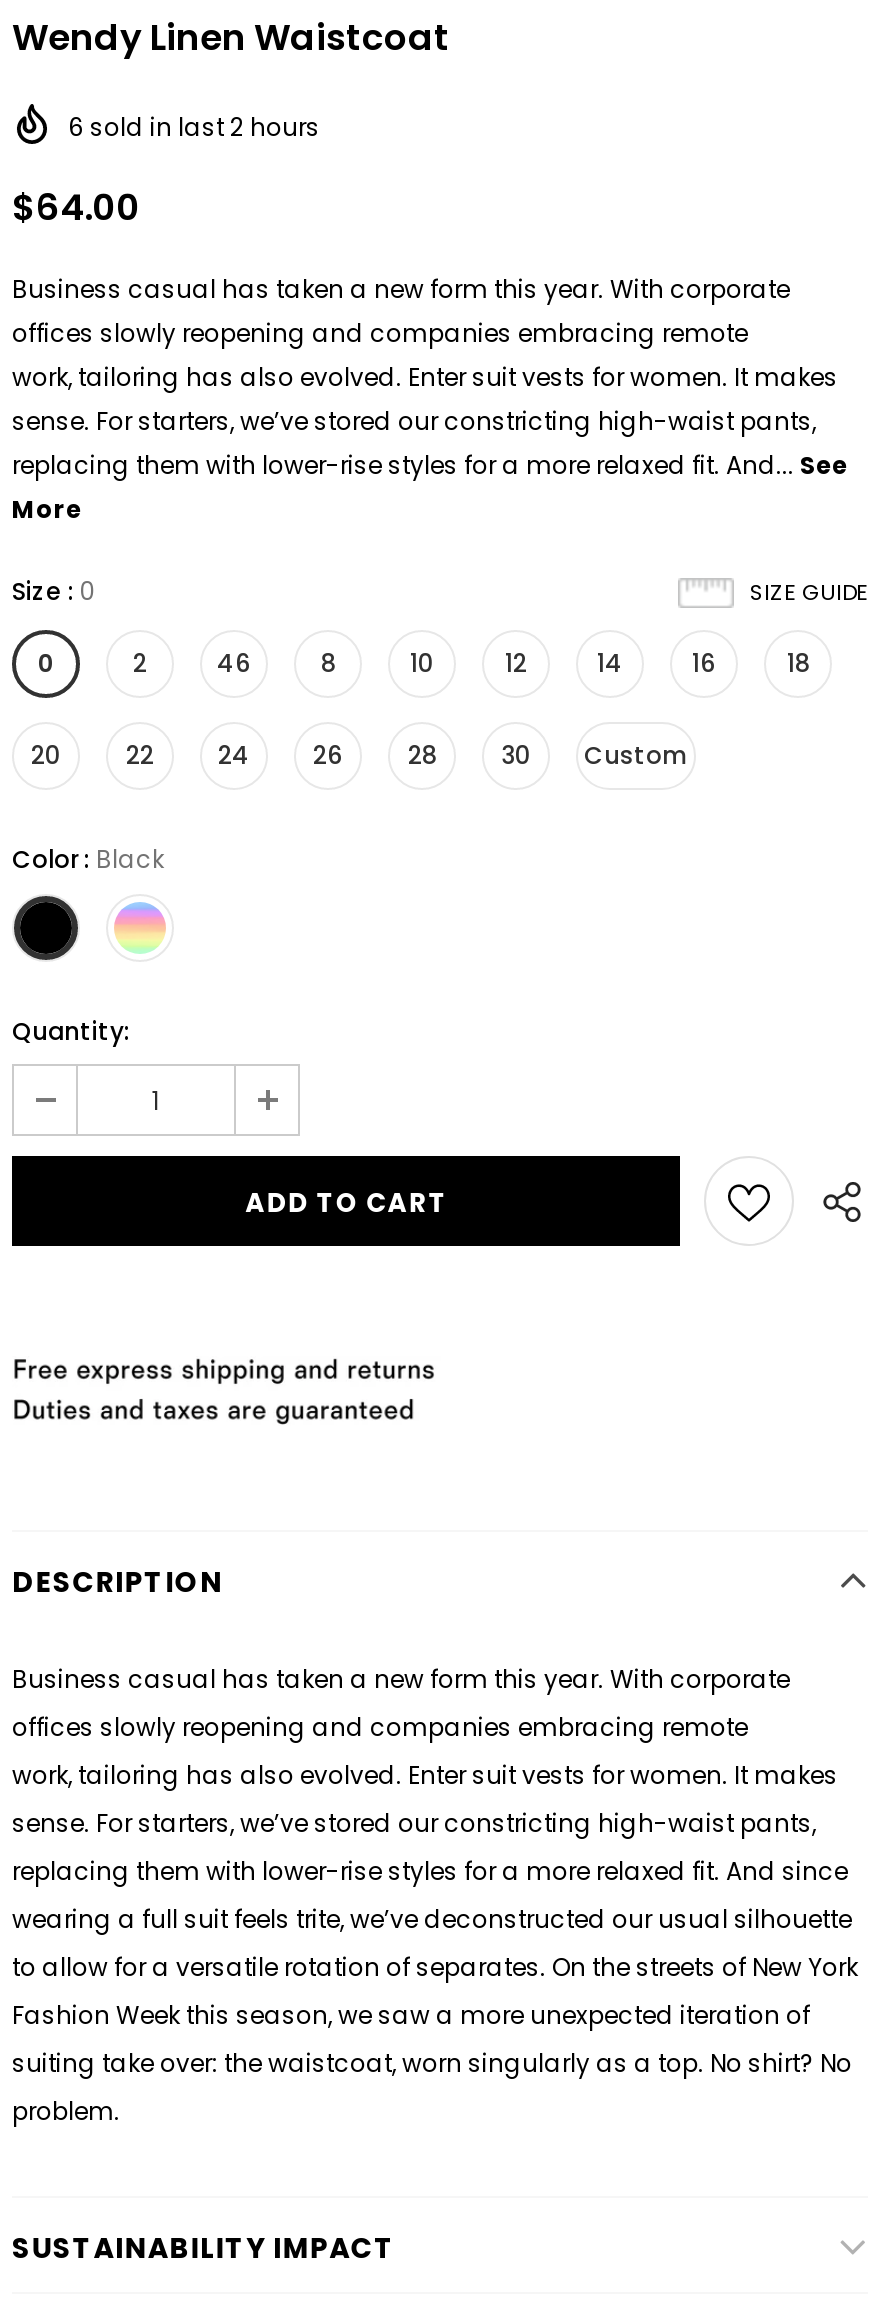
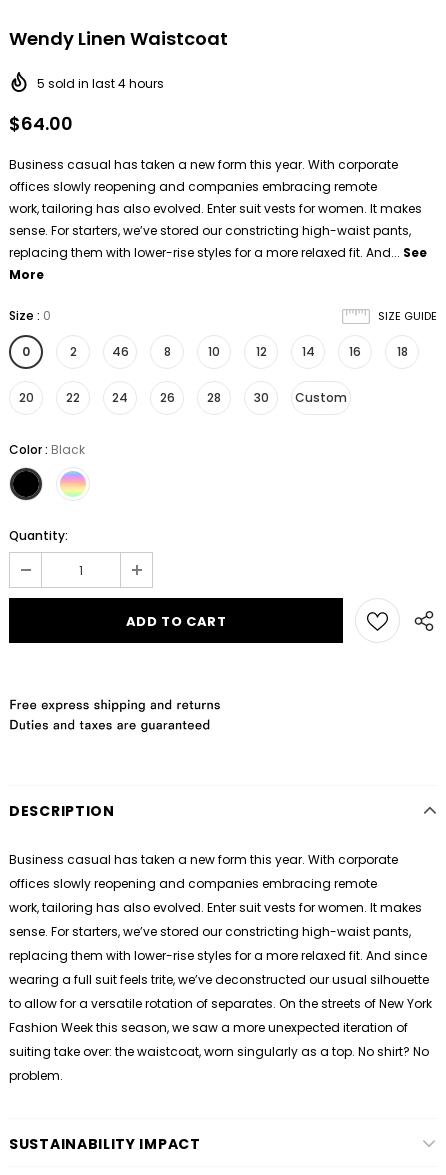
- 6 sold in last 2 hours
+ 5 sold in last 4 hours
